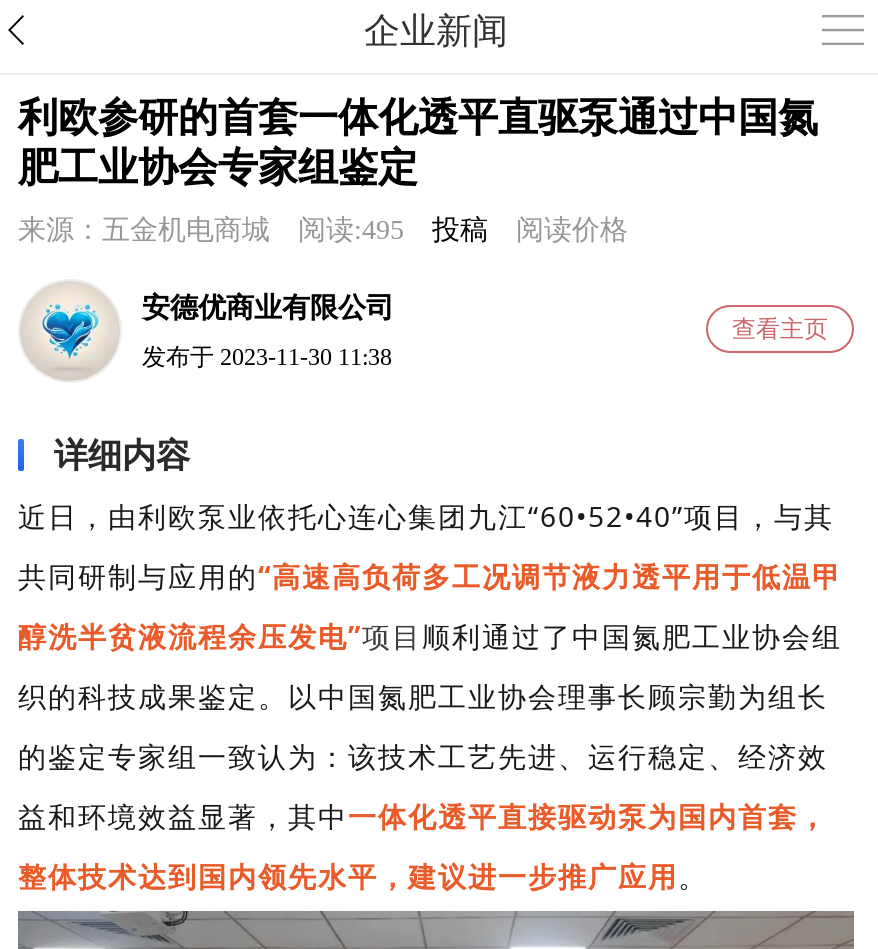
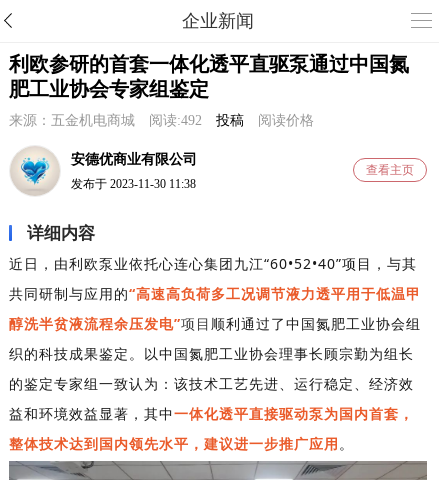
- 来源：五金机电商城 阅读:495投稿阅读价格
+ 来源：五金机电商城 阅读:492投稿阅读价格
